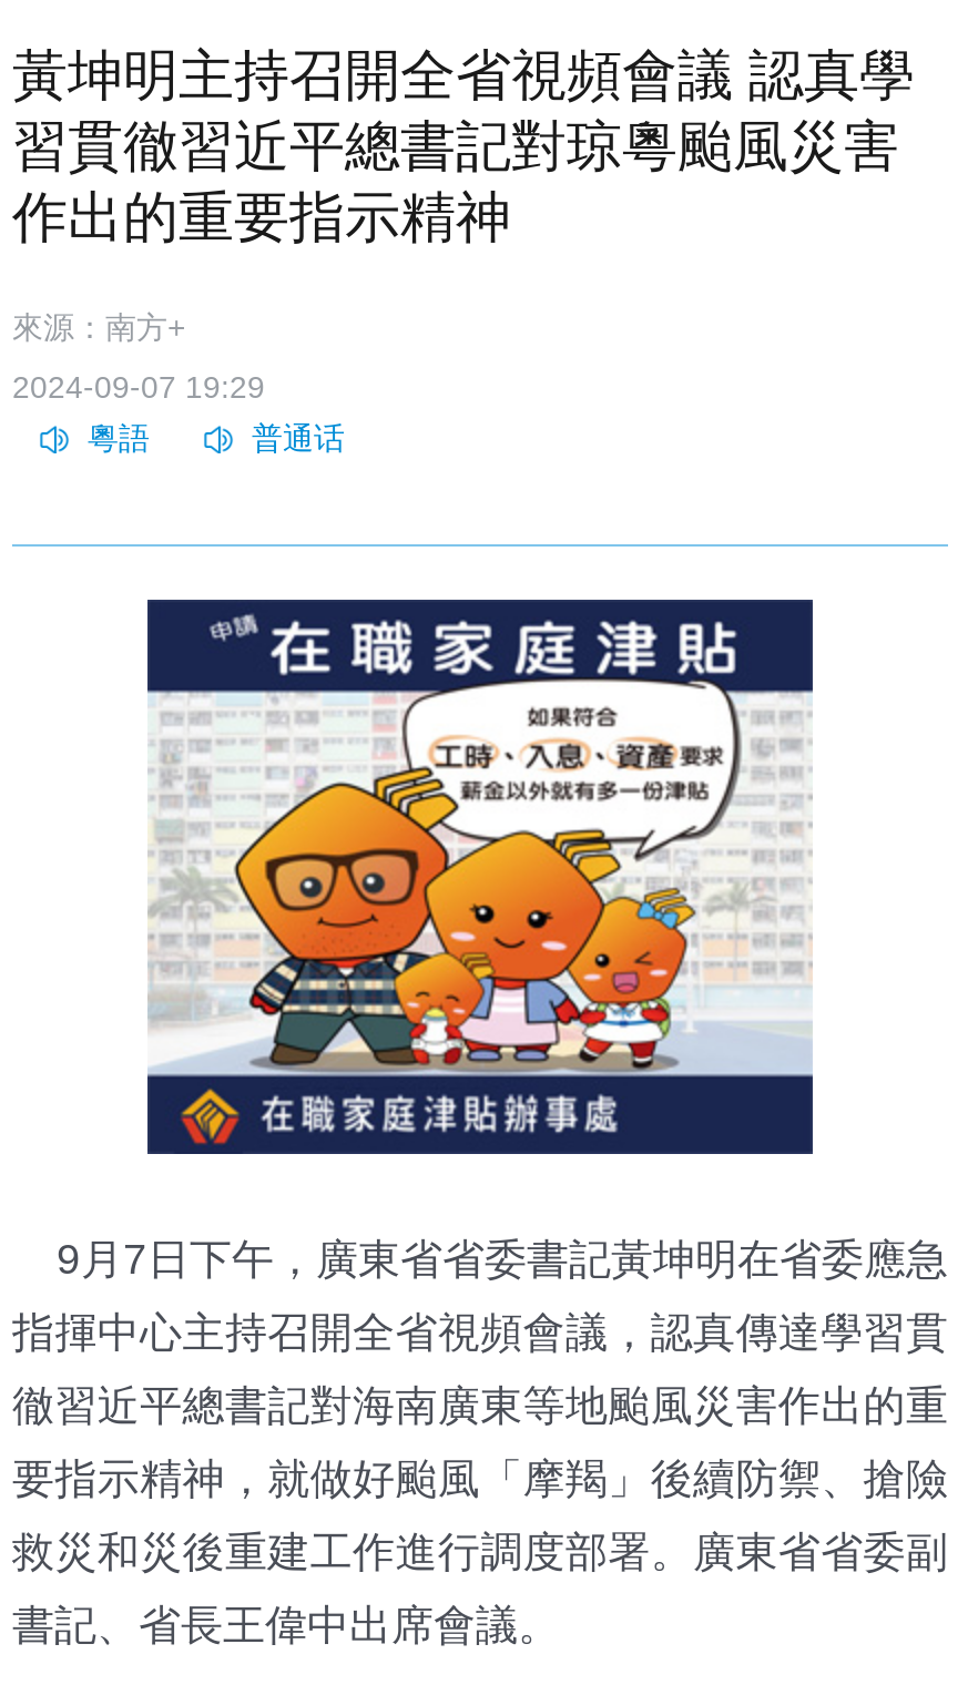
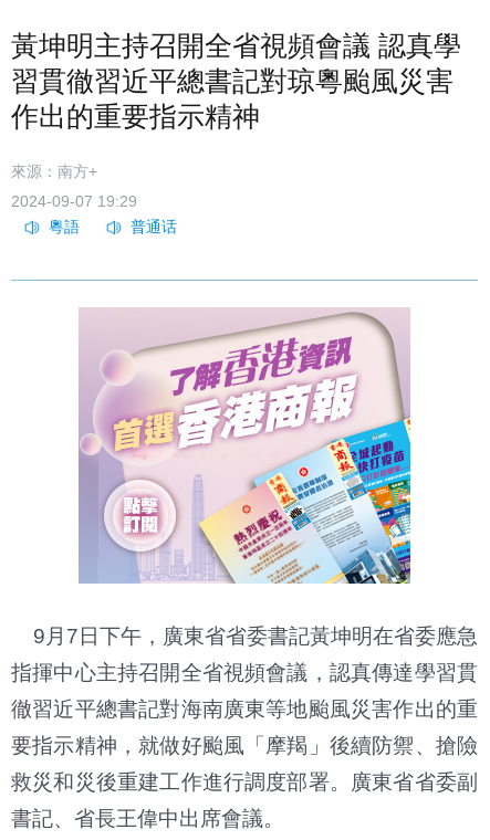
- [image]
+ [image]
